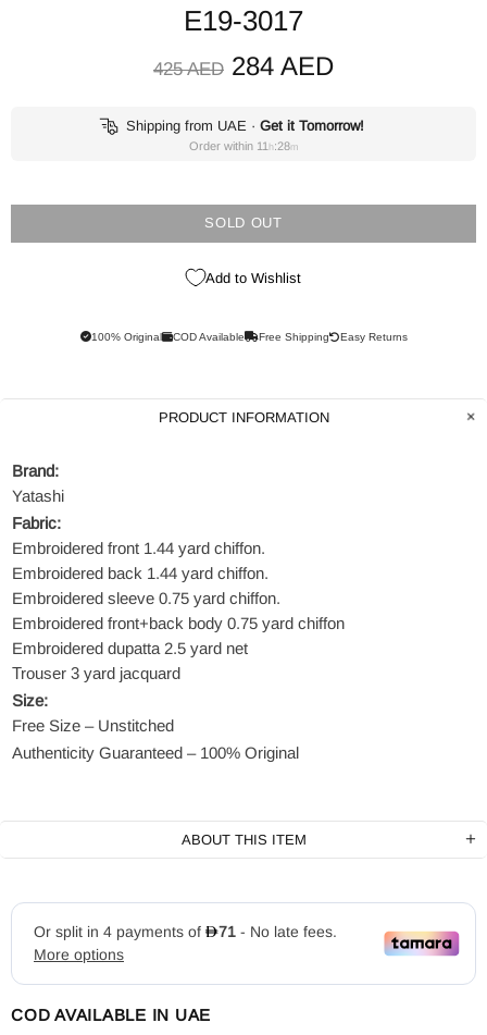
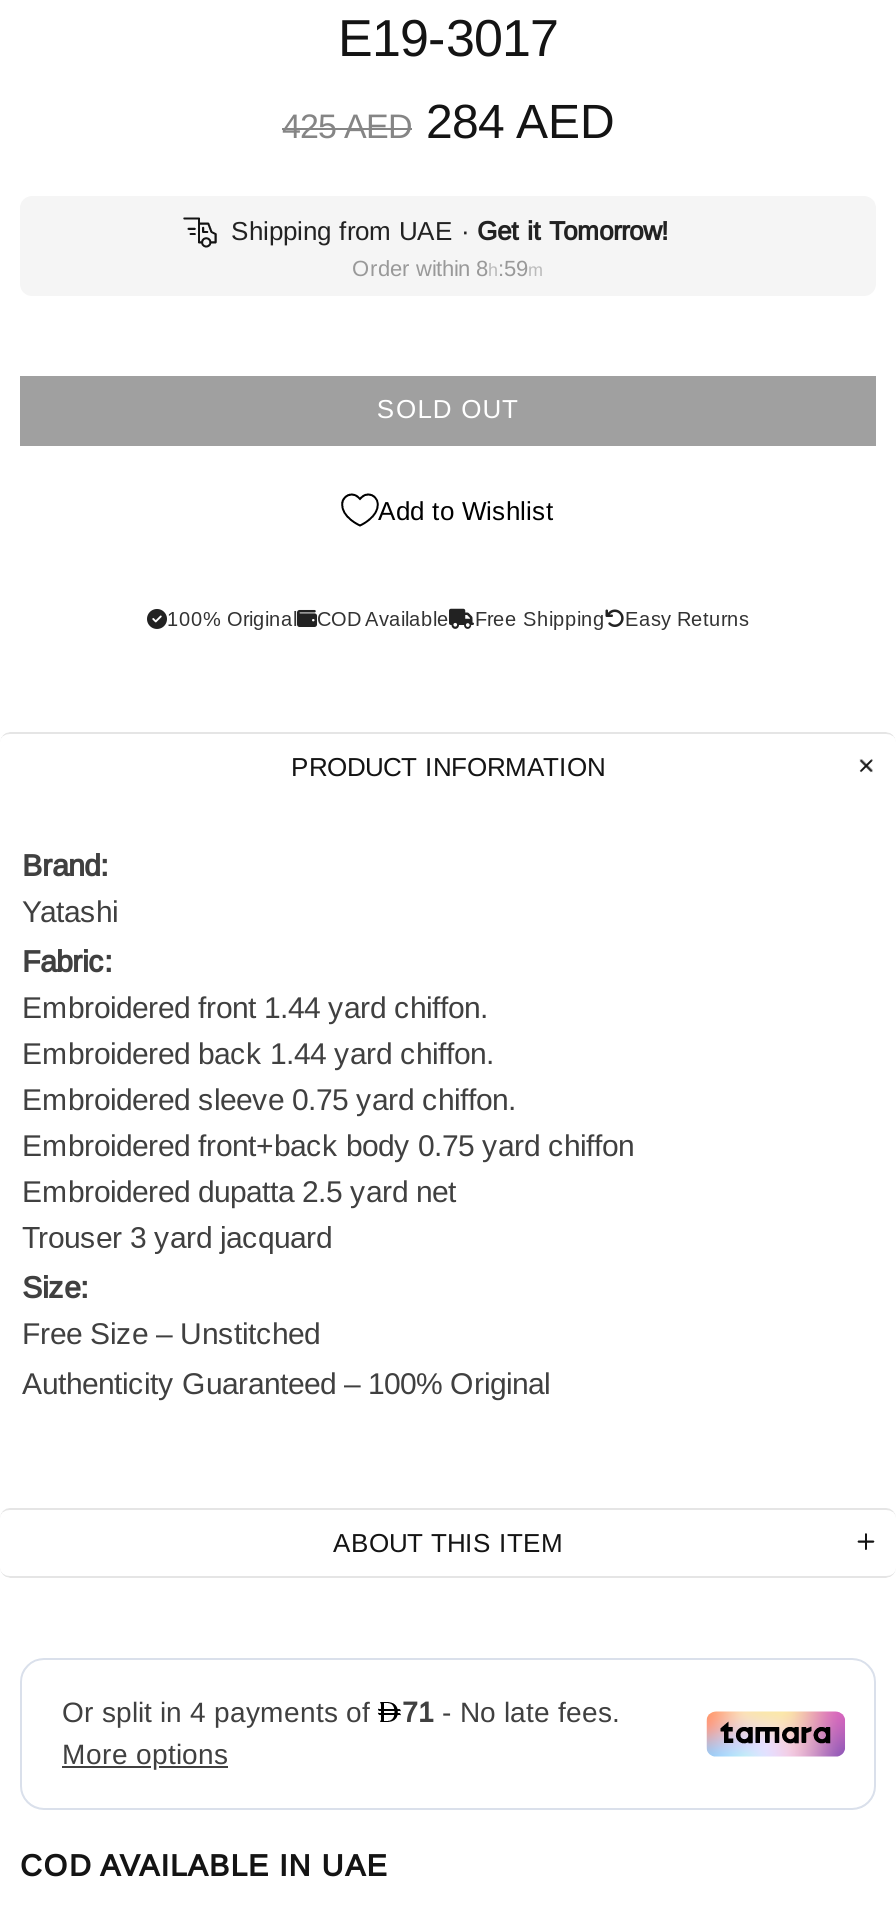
- Order within 11h:28m
+ Order within 8h:59m
